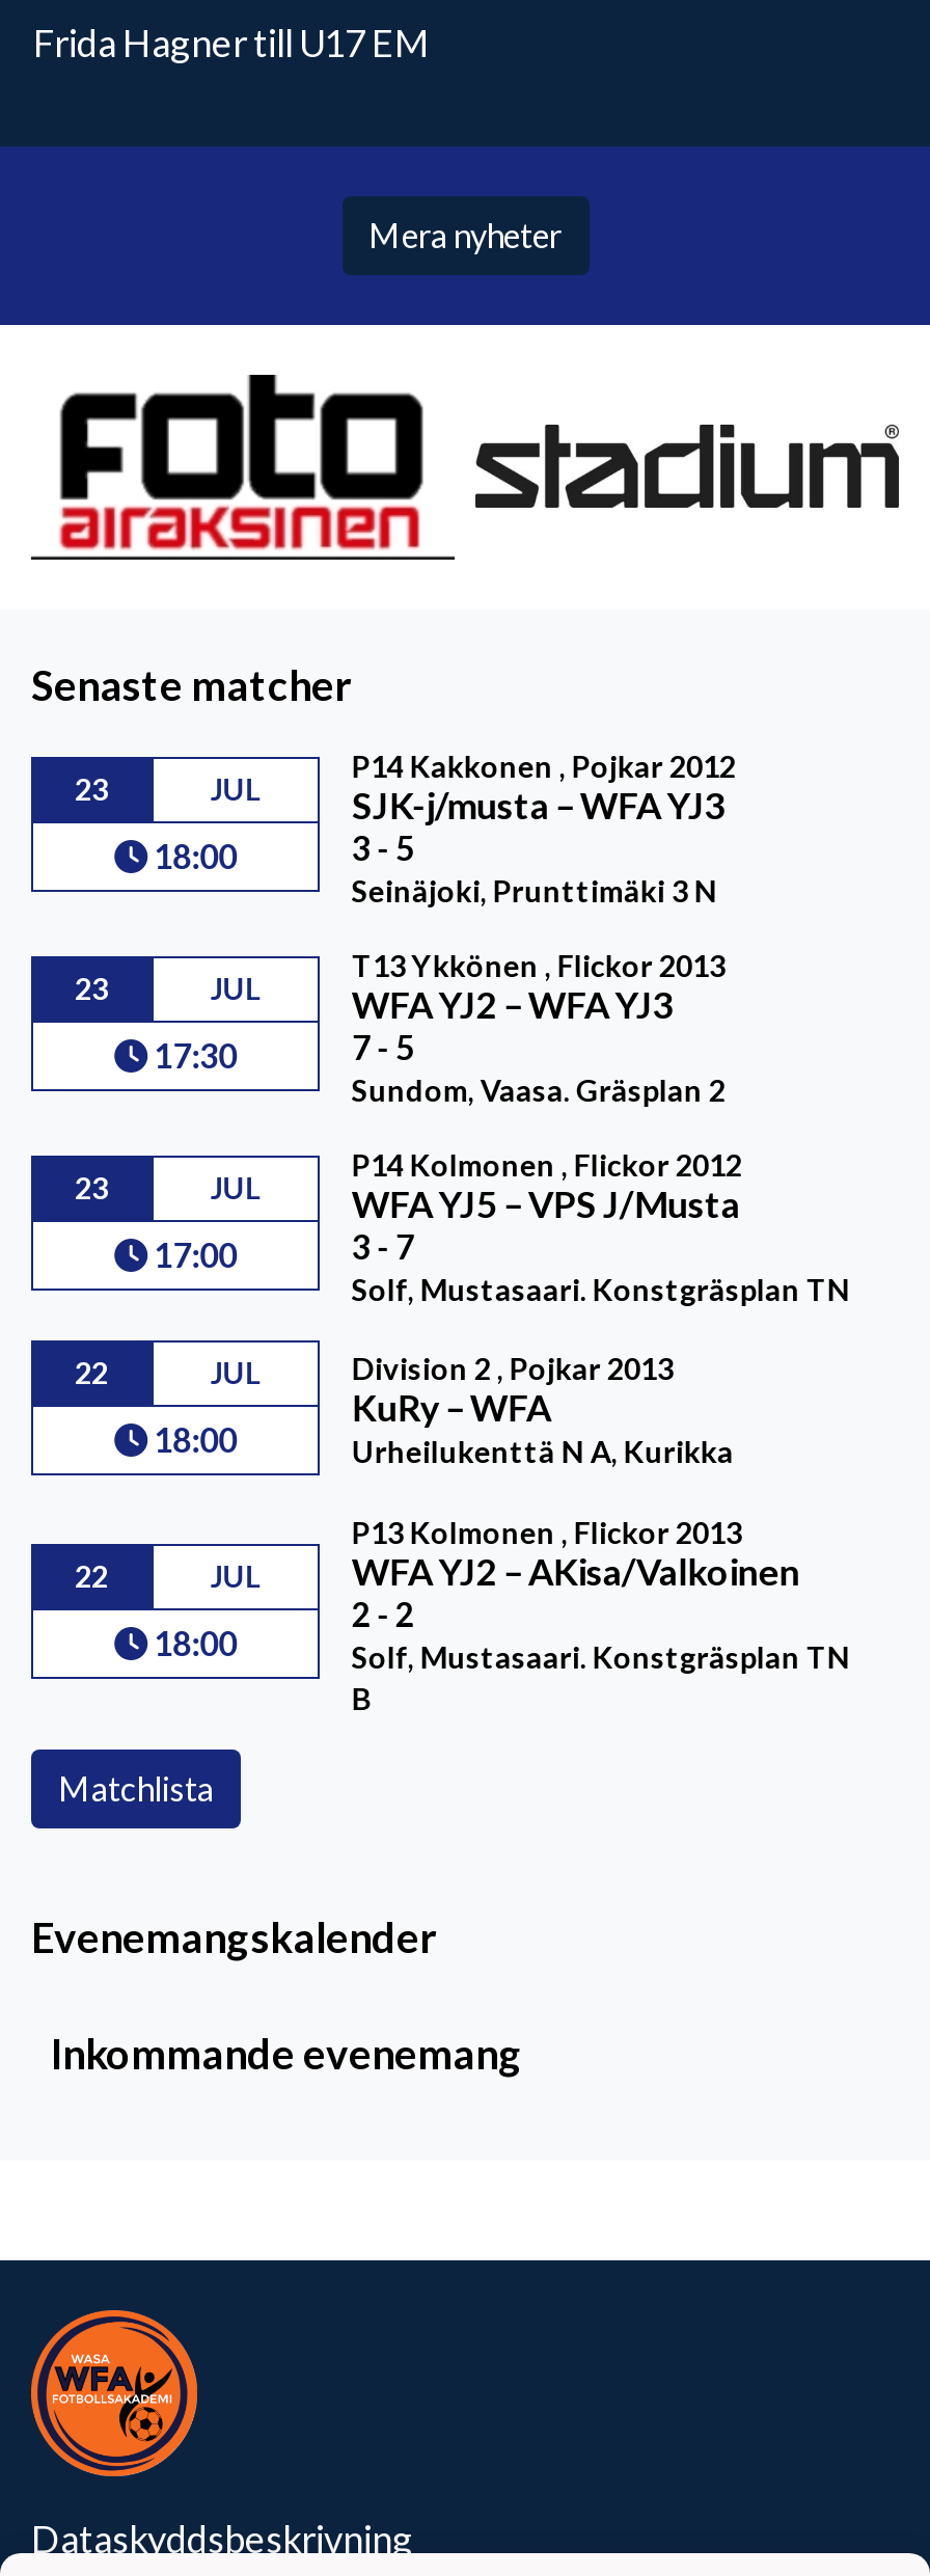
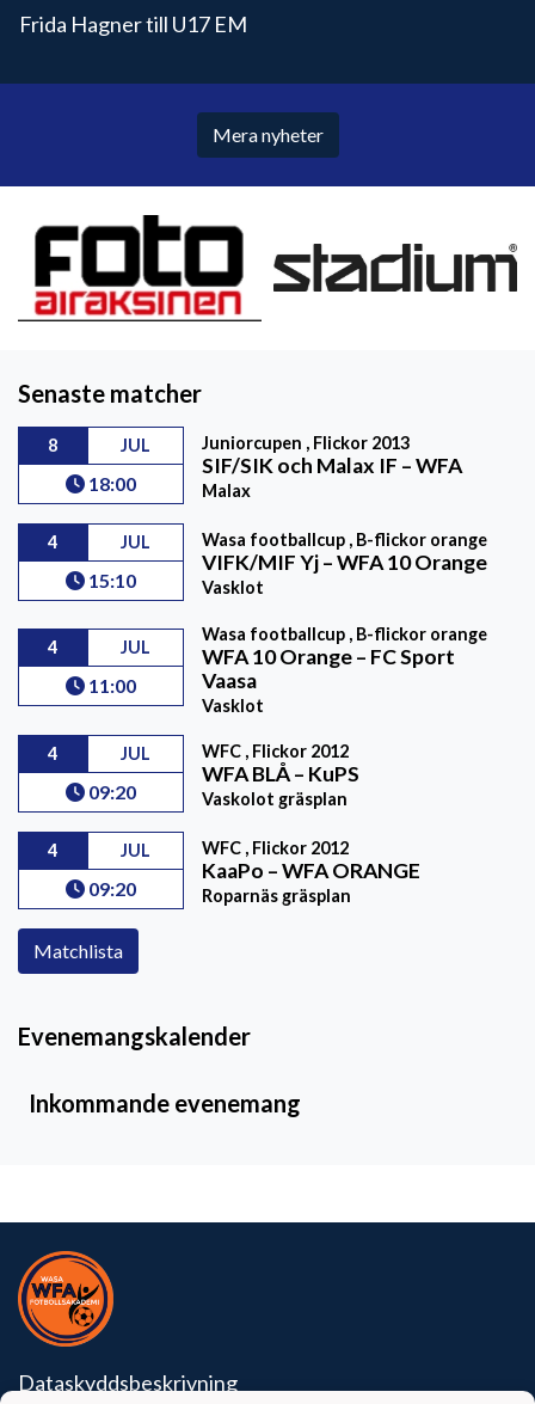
- P14 Kakkonen , Pojkar 2012
- SJK-j/musta –WFA YJ3
- 3 - 5
- Seinäjoki, Prunttimäki 3 N
+ Juniorcupen , Flickor 2013
+ SIF/SIK och Malax IF – WFA
+ Malax

- 23
+ 8

- T13 Ykkönen , Flickor 2013
- WFA YJ2 –WFA YJ3
- 7 - 5
- Sundom, Vaasa. Gräsplan 2
+ Wasa footballcup , B-flickor orange
+ VIFK/MIF Yj – WFA 10 Orange
+ Vasklot

- 23
+ 4

- 17:30
+ 15:10

- P14 Kolmonen , Flickor 2012
- WFA YJ5 –VPS J/Musta
- 3 - 7
- Solf, Mustasaari. Konstgräsplan TN
+ Wasa footballcup , B-flickor orange
+ WFA 10 Orange –FC Sport
+ Vaasa
+ Vasklot

- 23
+ 4

- 17:00
+ 11:00

- 22
+ 4

- Division 2 , Pojkar 2013
- KuRy –WFA
- Urheilukenttä N A, Kurikka
+ WFC , Flickor 2012
+ WFA BLÅ –KuPS
+ Vaskolot gräsplan

- 18:00
+ 09:20

- P13 Kolmonen , Flickor 2013
- WFA YJ2 – AKisa/Valkoinen
- 2 - 2
- Solf, Mustasaari. Konstgräsplan TN
- B
+ WFC , Flickor 2012
+ KaaPo – WFA ORANGE
+ Roparnäs gräsplan

- 22
+ 4

- 18:00
+ 09:20
